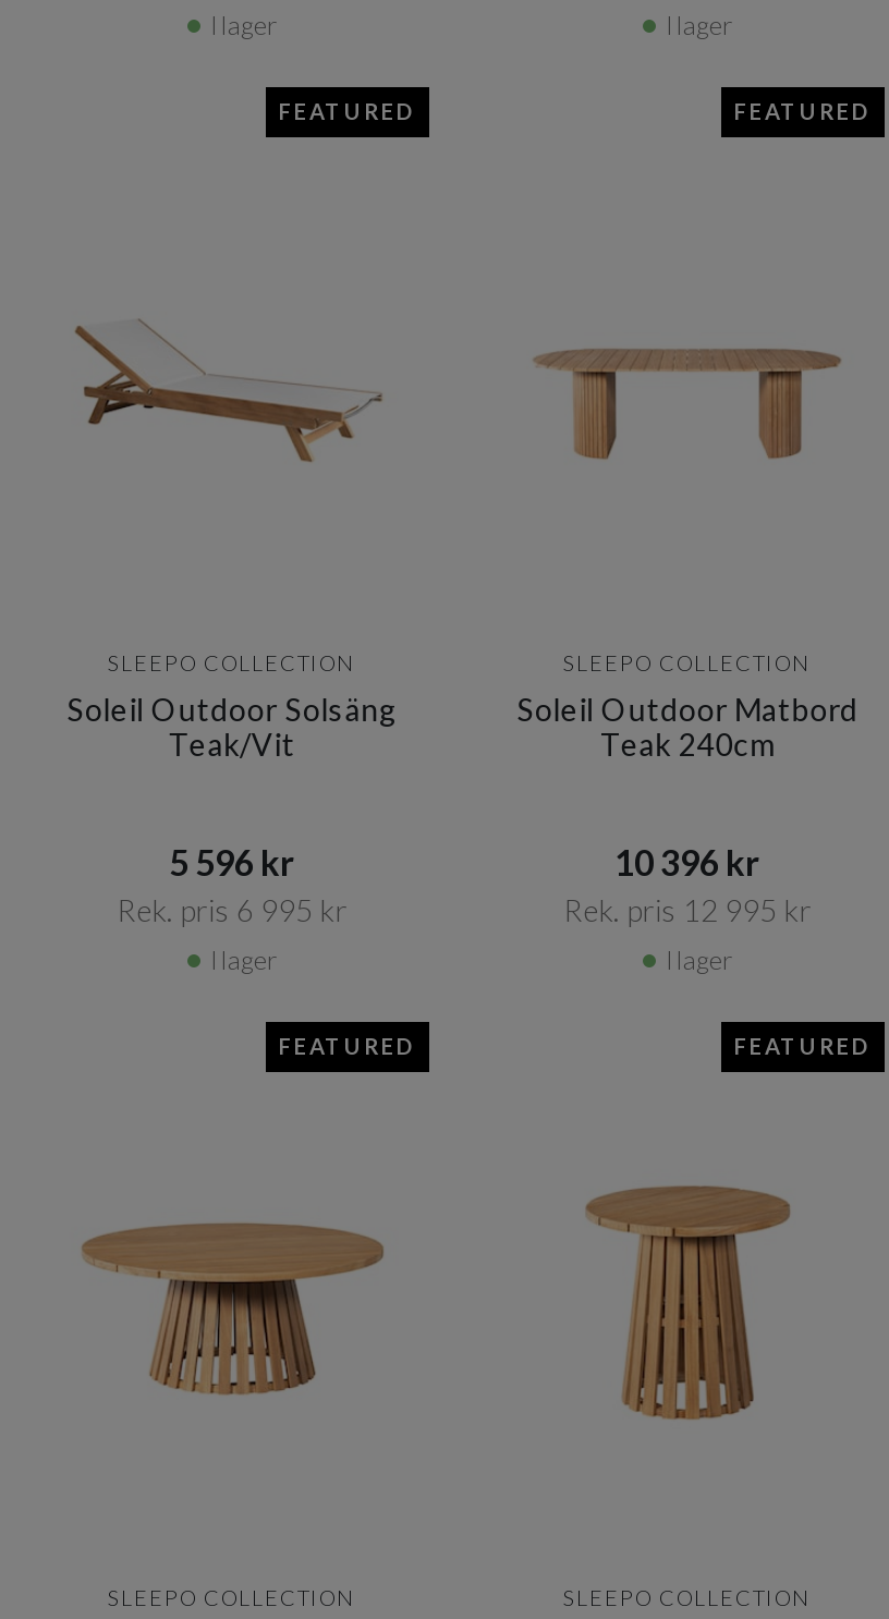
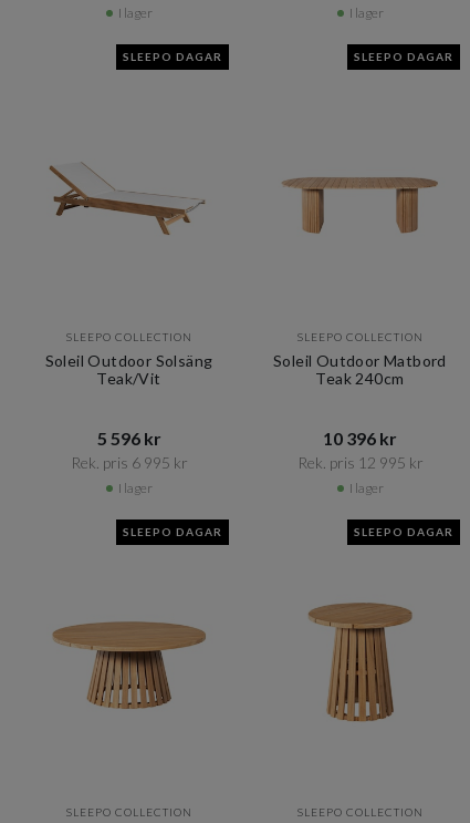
- FEATURED
+ SLEEPO DAGAR

- FEATURED
+ SLEEPO DAGAR

- FEATURED
+ SLEEPO DAGAR

- FEATURED
+ SLEEPO DAGAR
